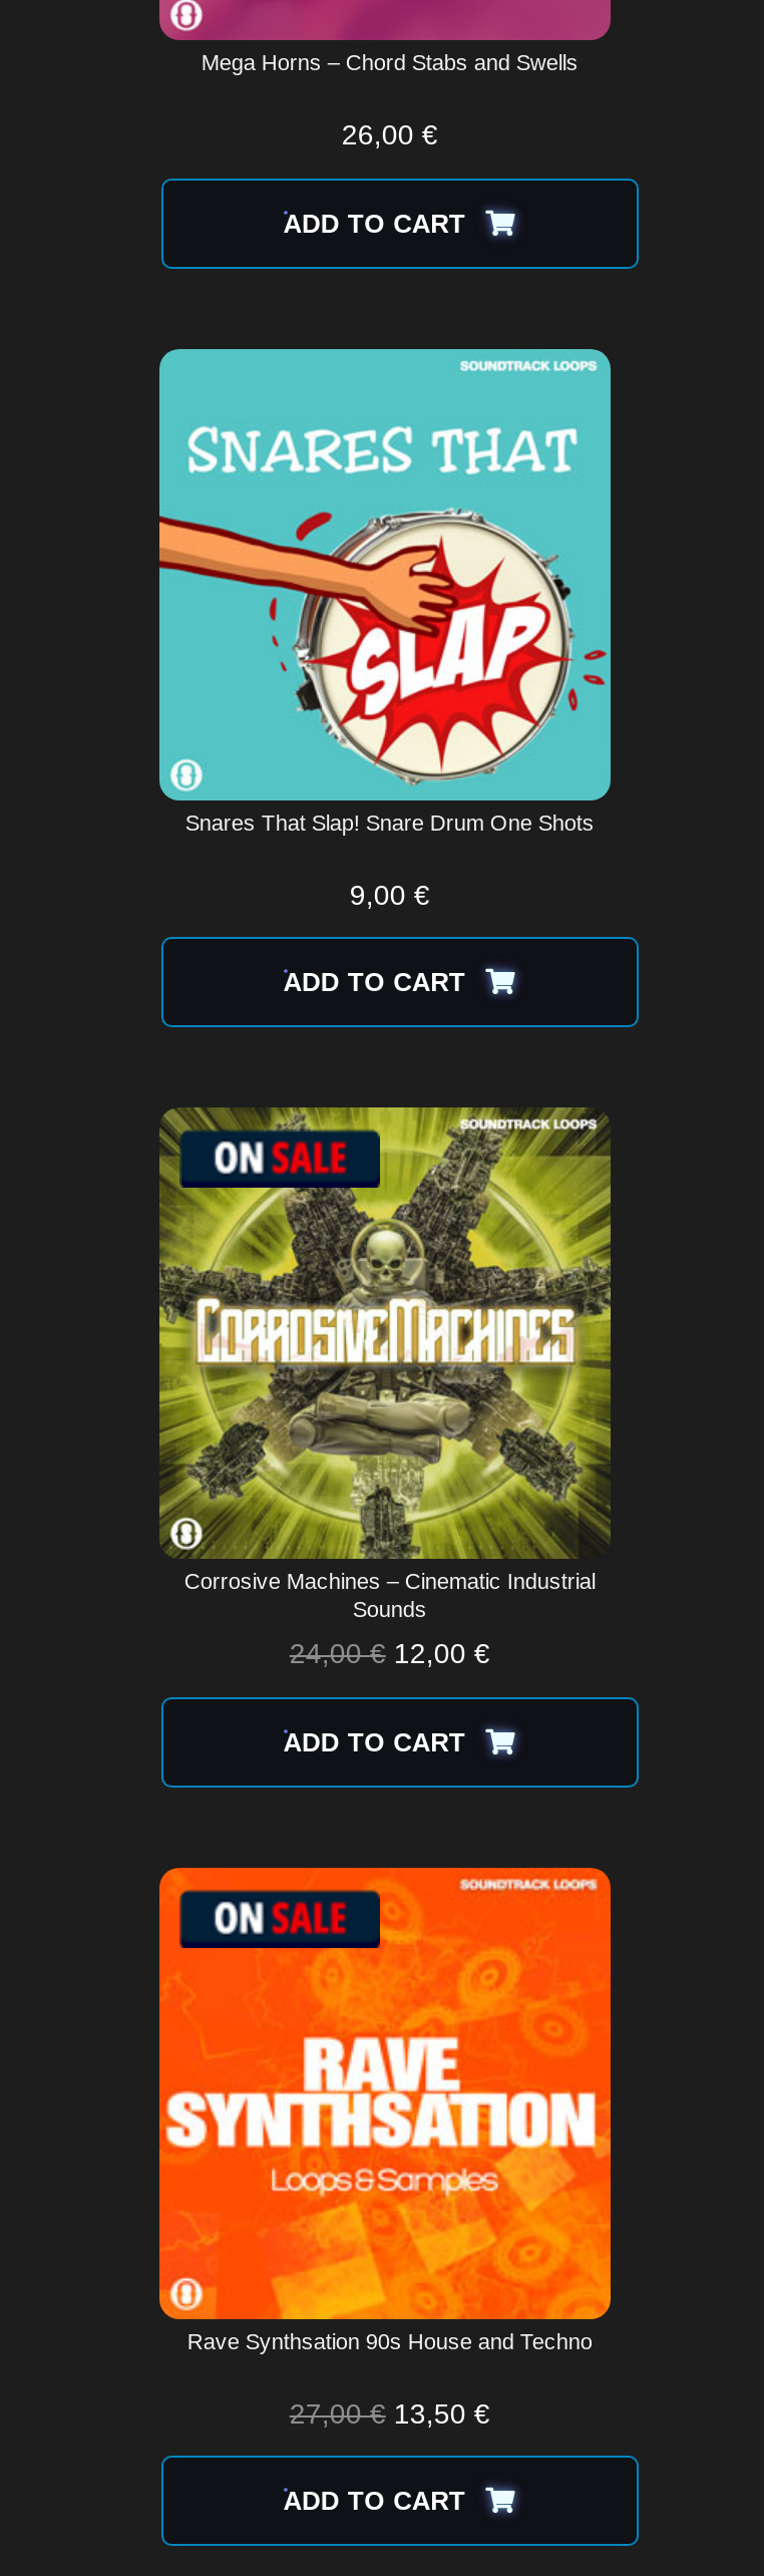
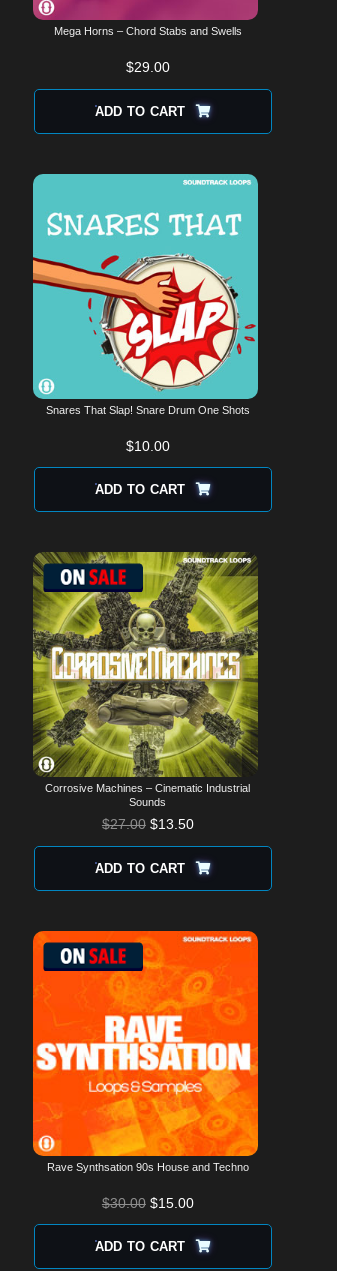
- 26,00 €
+ $29.00

- 9,00 €
+ $10.00

- 24,00€ 12,00 €
+ $27.00 $13.50

- 27,00€ 13,50 €
+ $30.00 $15.00
